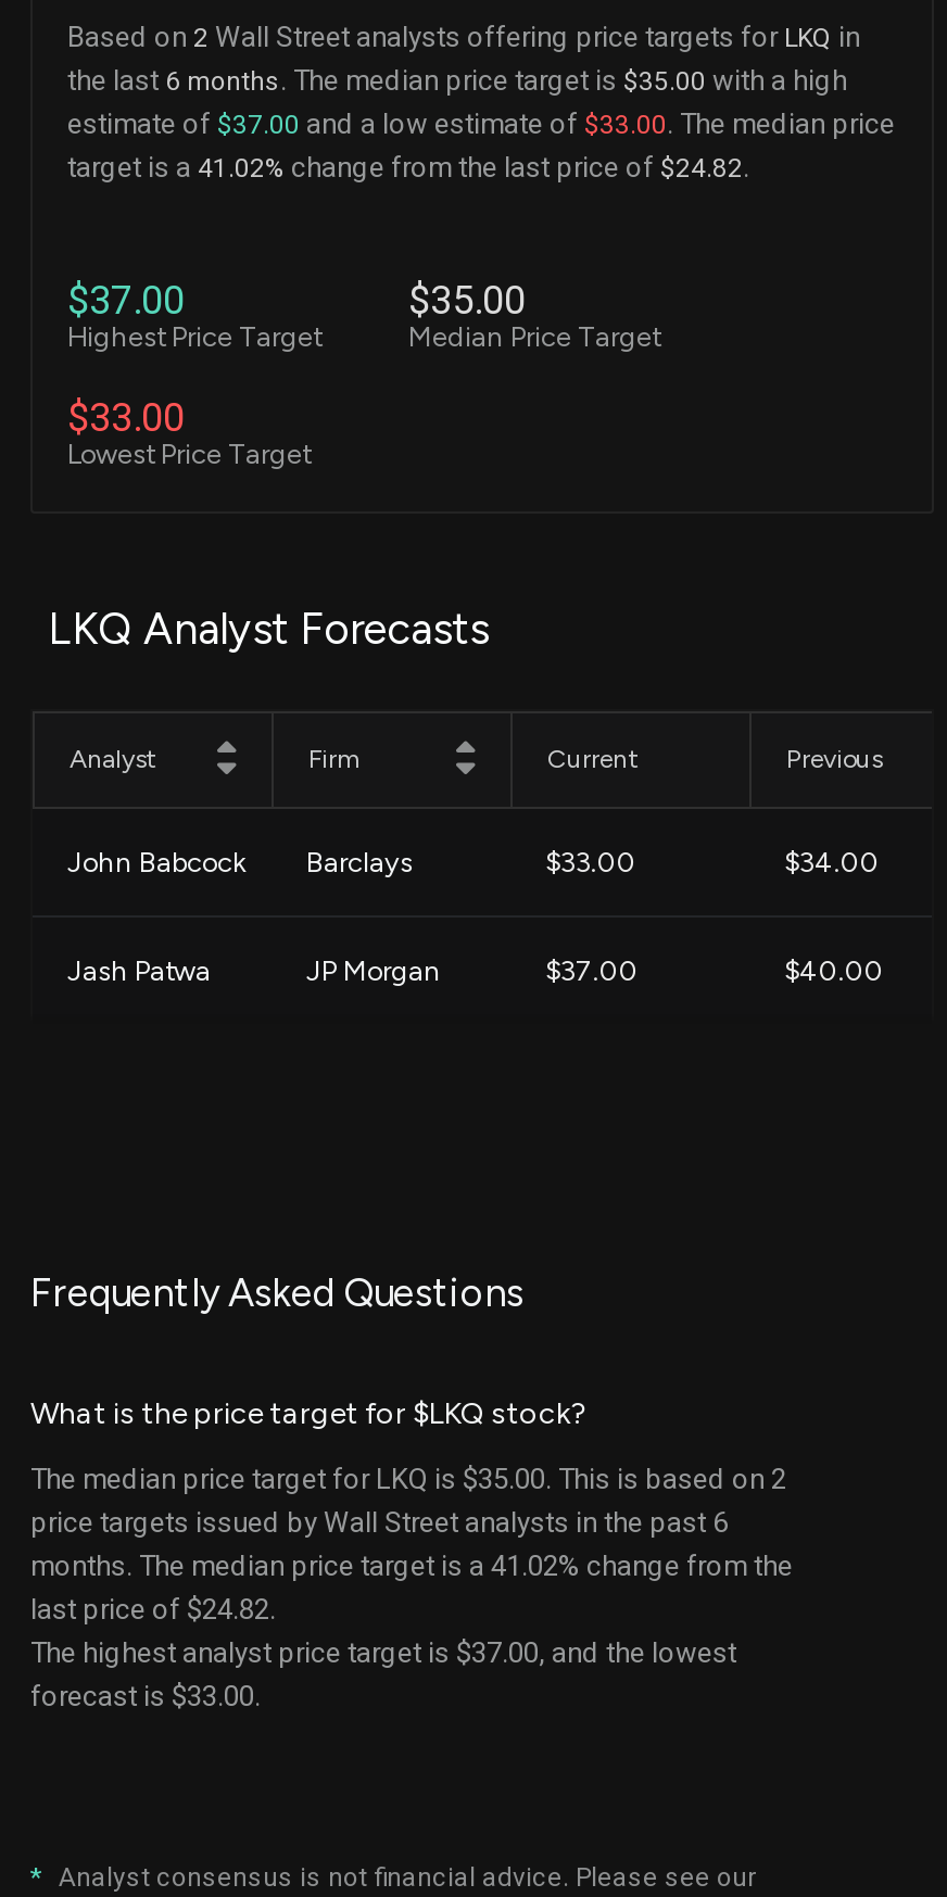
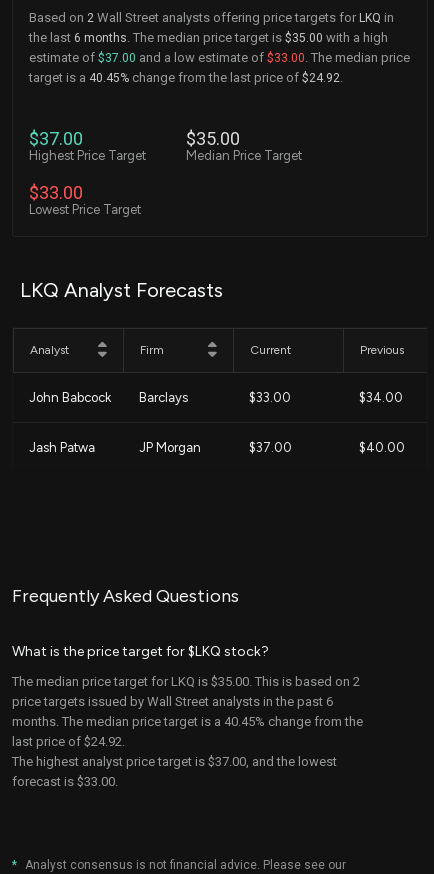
- target is a 41.02% change from the last price of $24.82.
+ target is a 40.45% change from the last price of $24.92.

- months. The median price target is a 41.02% change from the
+ months. The median price target is a 40.45% change from the

- last price of $24.82.
+ last price of $24.92.
